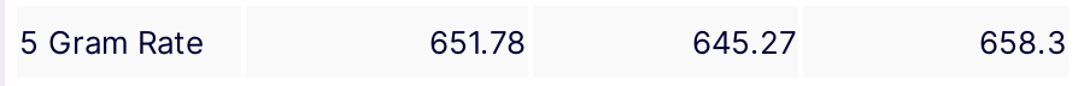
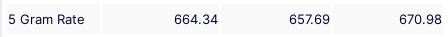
- 651.78
+ 664.34

- 645.27
+ 657.69

- 658.3
+ 670.98
